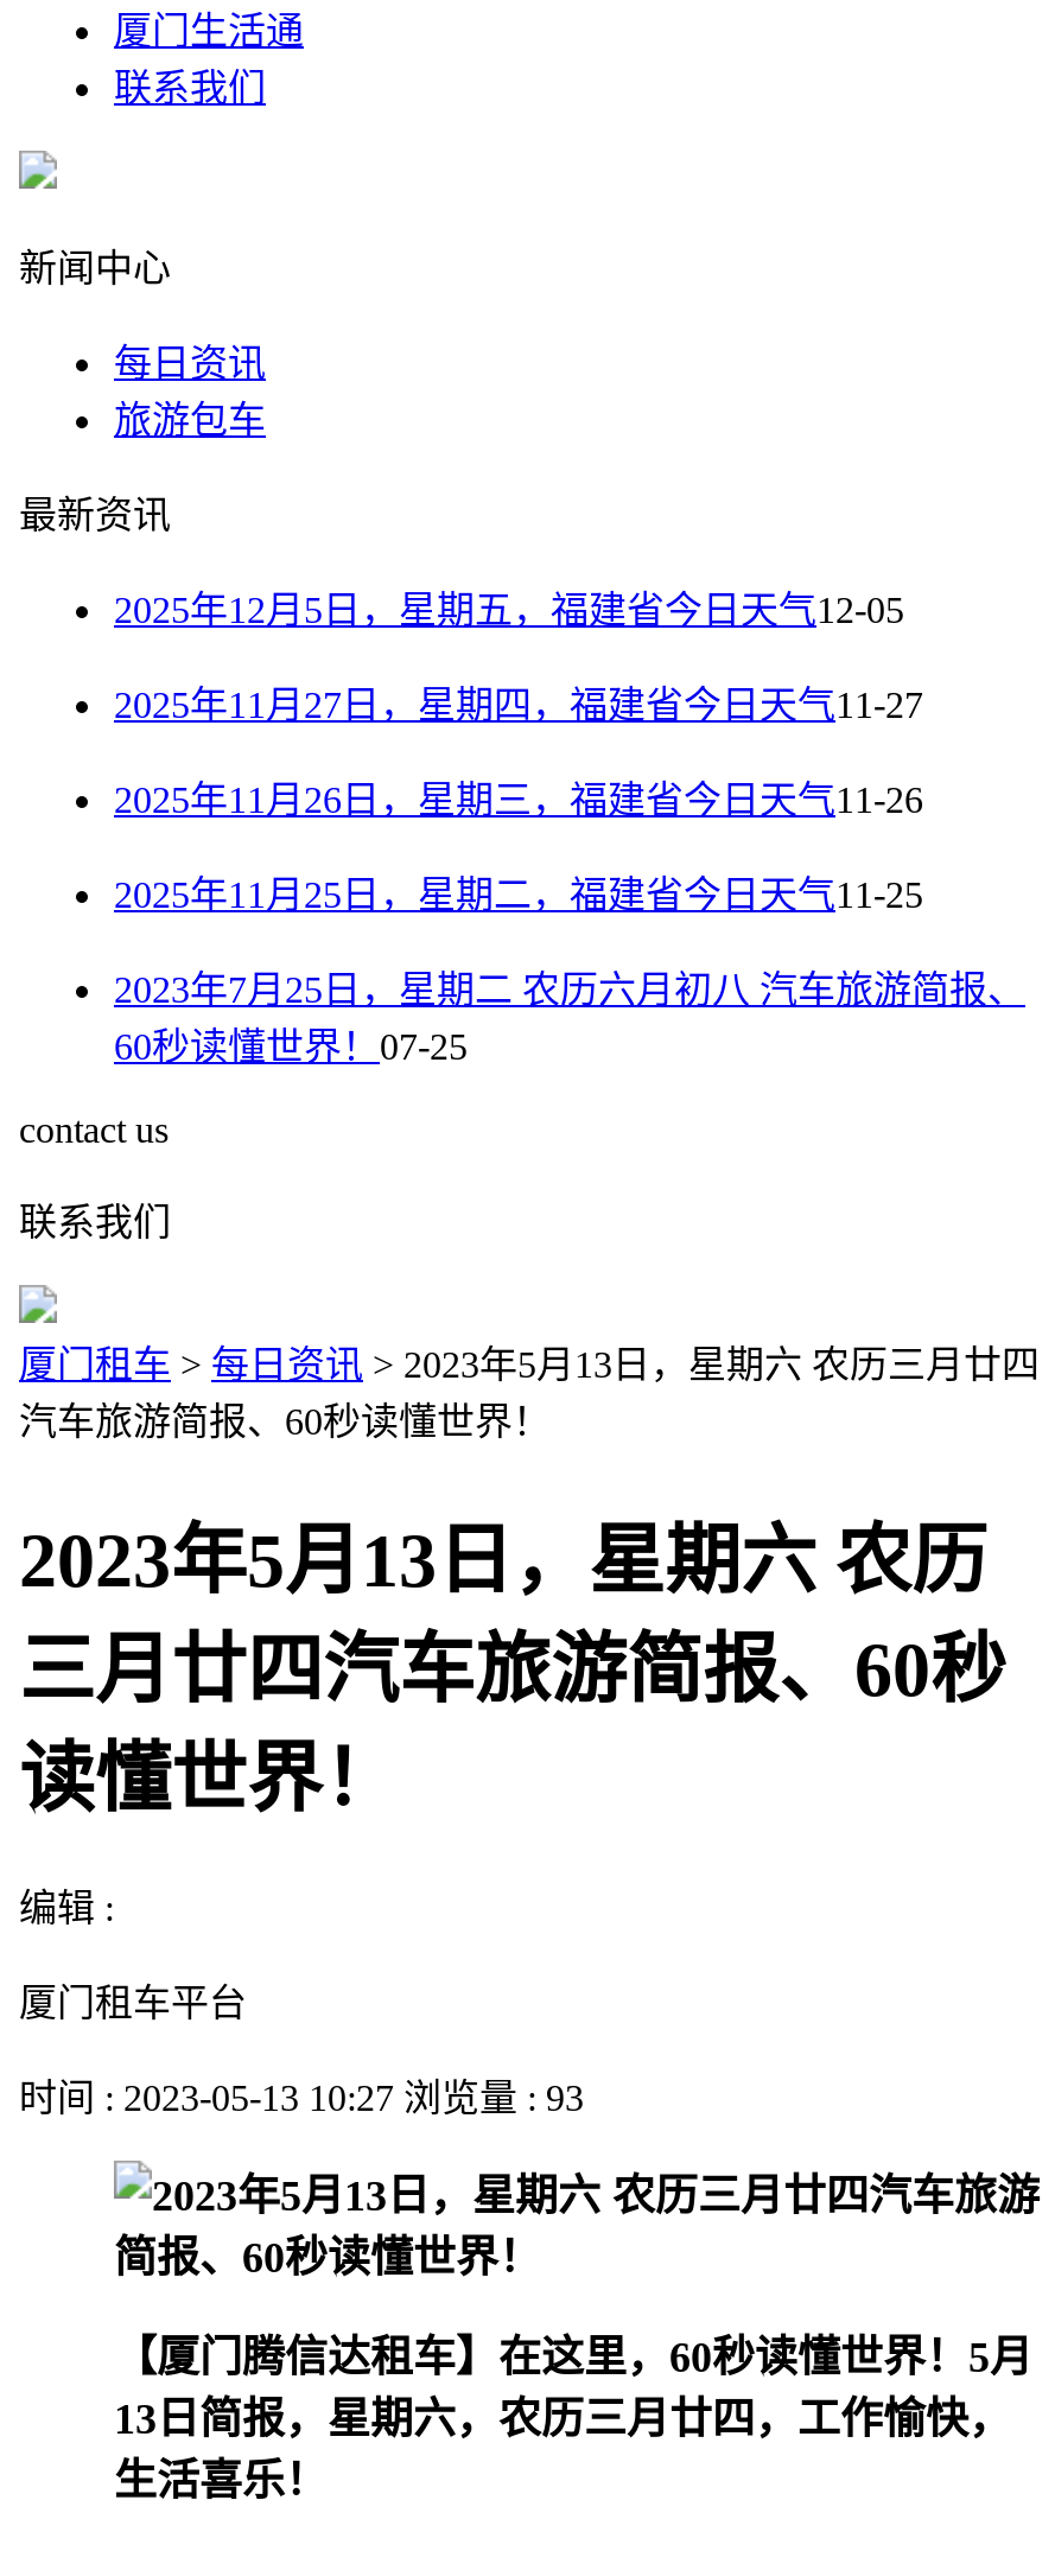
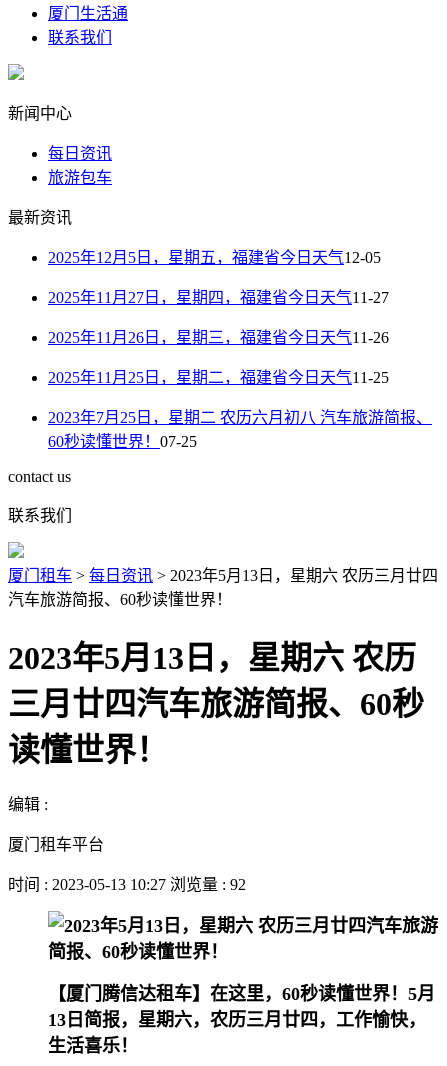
- 时间 : 2023-05-13 10:27 浏览量 : 93
+ 时间 : 2023-05-13 10:27 浏览量 : 92
